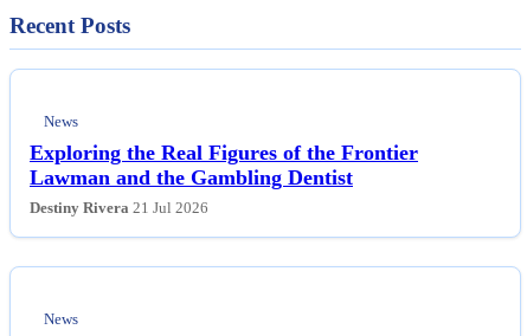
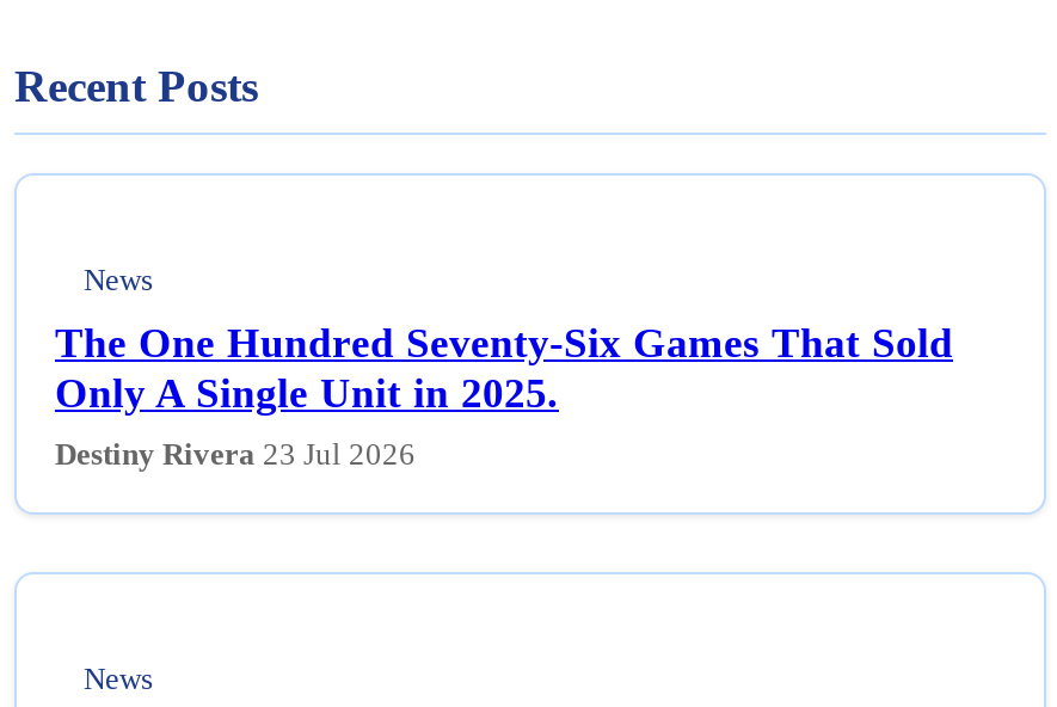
- Exploring the Real Figures of the Frontier
- Lawman and the Gambling Dentist
- Destiny Rivera 21 Jul 2026
+ The One Hundred Seventy-Six Games That Sold
+ Only A Single Unit in 2025.
+ Destiny Rivera 23 Jul 2026
